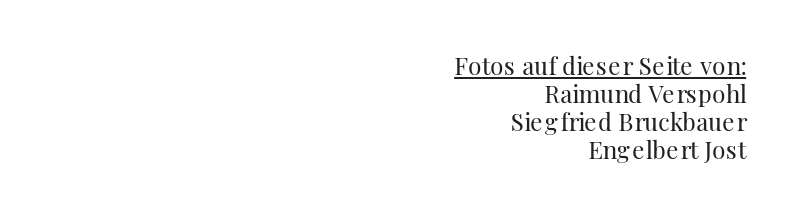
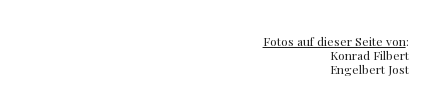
- Raimund Verspohl
- Siegfried Bruckbauer
+ Konrad Filbert
